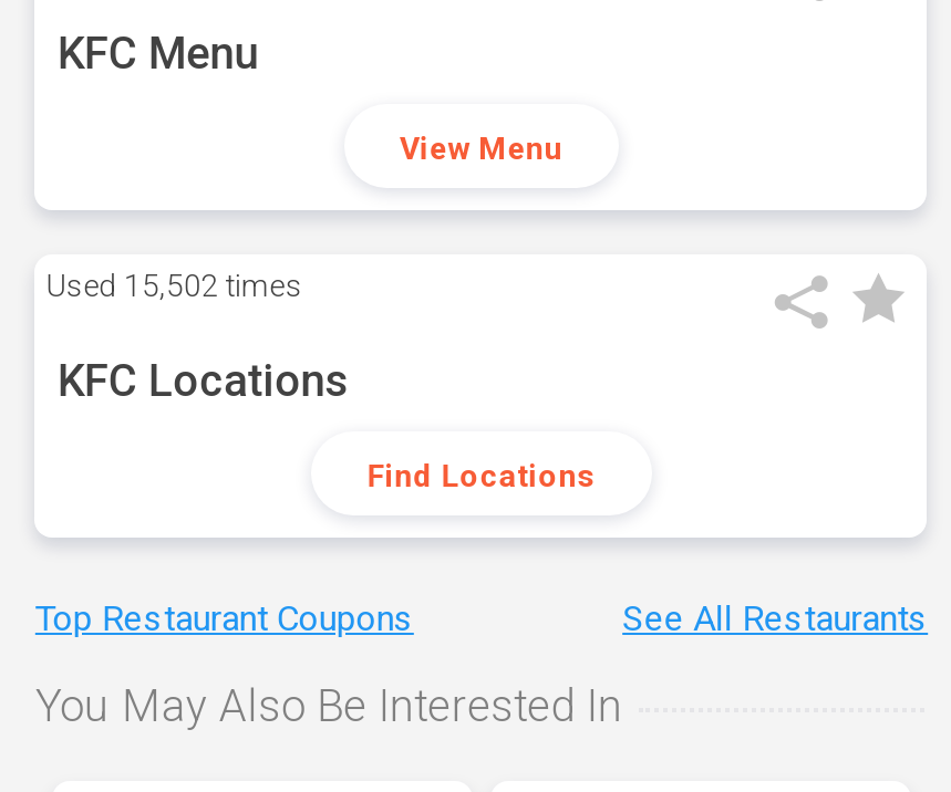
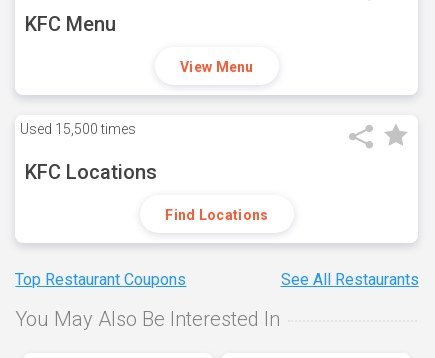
- Used 15,502 times
+ Used 15,500 times
